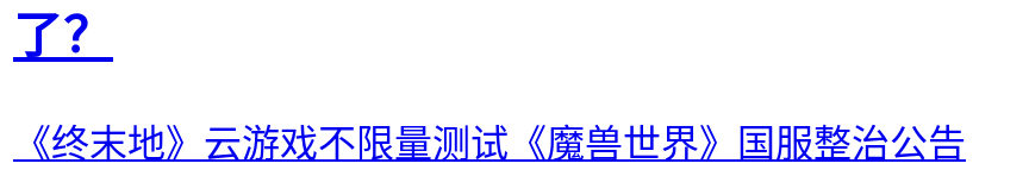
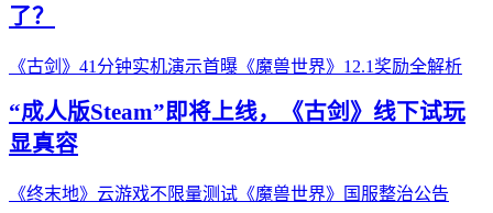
+ 《古剑》41分钟实机演示首曝《魔兽世界》12.1奖励全解析
+ “成人版Steam”即将上线，《古剑》线下试玩
+ 显真容
